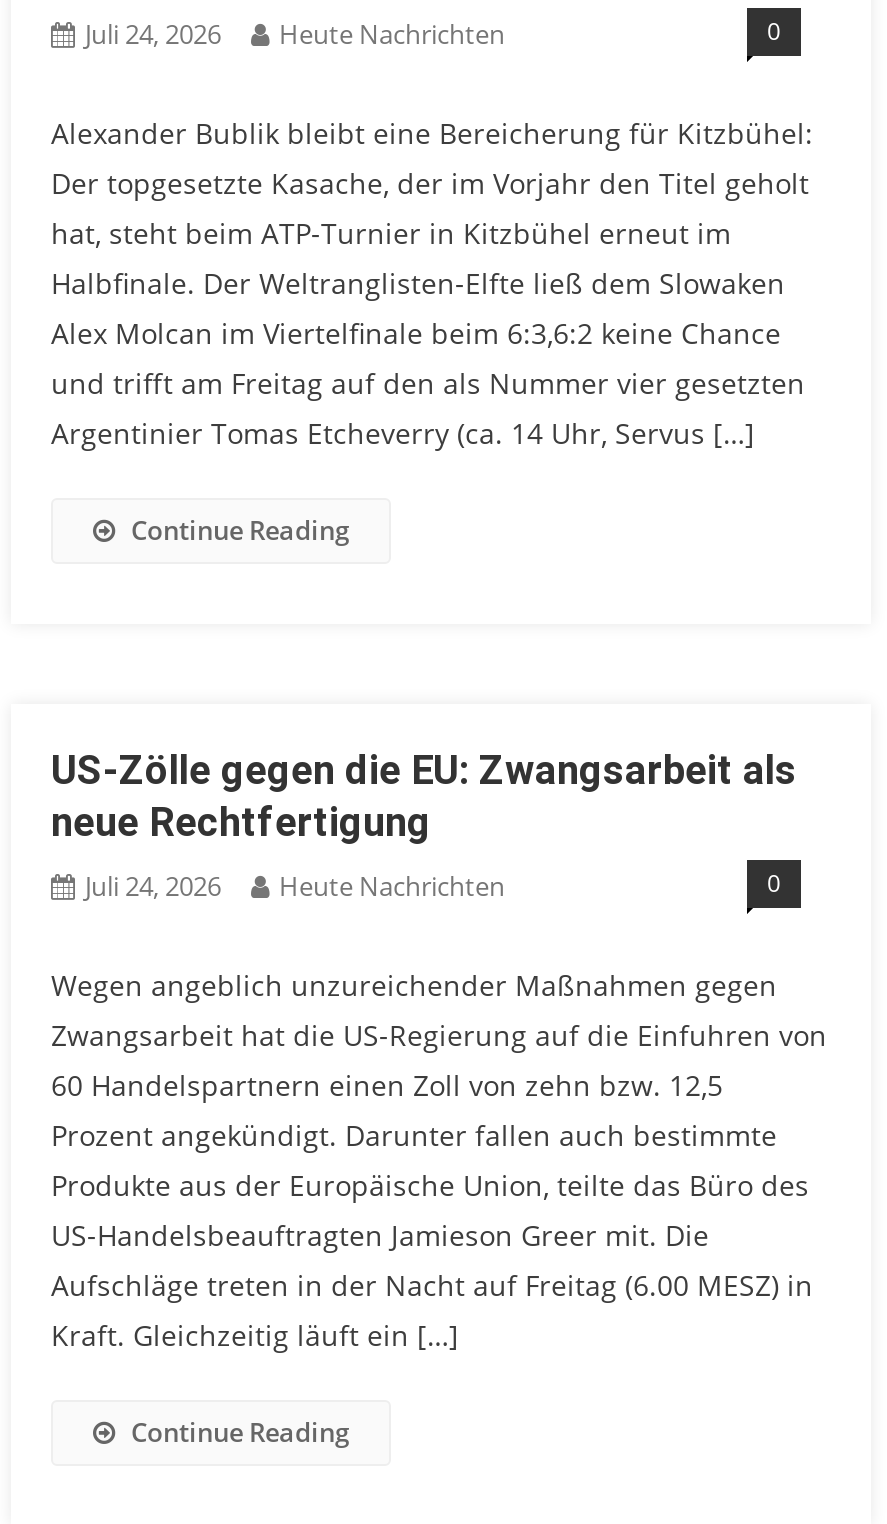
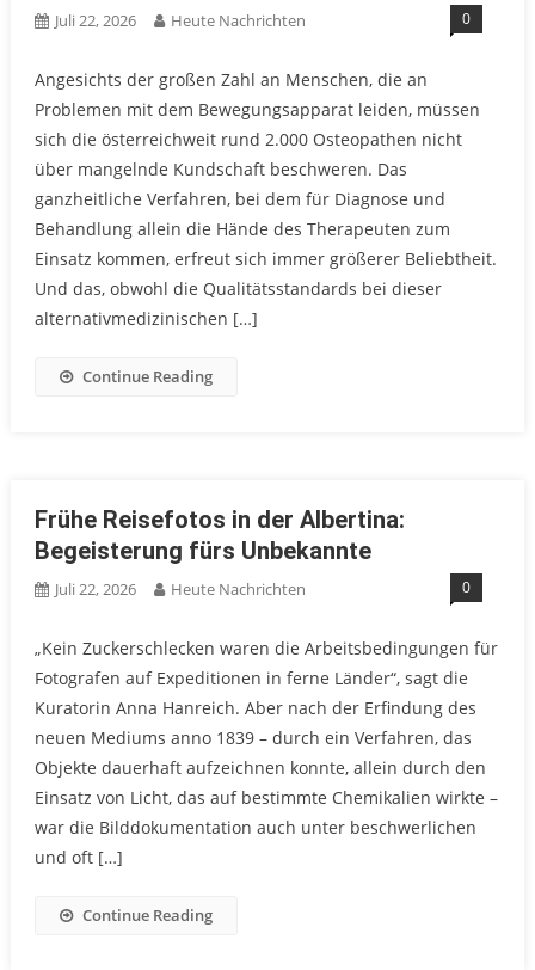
- Juli 24, 2026 Heute Nachrichten
+ Juli 22, 2026 Heute Nachrichten

- Alexander Bublik bleibt eine Bereicherung für Kitzbühel:
- Der topgesetzte Kasache, der im Vorjahr den Titel geholt
- hat, steht beim ATP-Turnier in Kitzbühel erneut im
- Halbfinale. Der Weltranglisten-Elfte ließ dem Slowaken
- Alex Molcan im Viertelfinale beim 6:3,6:2 keine Chance
- und trifft am Freitag auf den als Nummer vier gesetzten
- Argentinier Tomas Etcheverry (ca. 14 Uhr, Servus […]
+ Angesichts der großen Zahl an Menschen, die an
+ Problemen mit dem Bewegungsapparat leiden, müssen
+ sich die österreichweit rund 2.000 Osteopathen nicht
+ über mangelnde Kundschaft beschweren. Das
+ ganzheitliche Verfahren, bei dem für Diagnose und
+ Behandlung allein die Hände des Therapeuten zum
+ Einsatz kommen, erfreut sich immer größerer Beliebtheit.
+ Und das, obwohl die Qualitätsstandards bei dieser
+ alternativmedizinischen […]

- US-Zölle gegen die EU: Zwangsarbeit als
- neue Rechtfertigung
+ Frühe Reisefotos in der Albertina:
+ Begeisterung fürs Unbekannte

- Juli 24, 2026 Heute Nachrichten
+ Juli 22, 2026 Heute Nachrichten

- Wegen angeblich unzureichender Maßnahmen gegen
- Zwangsarbeit hat die US-Regierung auf die Einfuhren von
- 60 Handelspartnern einen Zoll von zehn bzw. 12,5
- Prozent angekündigt. Darunter fallen auch bestimmte
- Produkte aus der Europäische Union, teilte das Büro des
- US-Handelsbeauftragten Jamieson Greer mit. Die
- Aufschläge treten in der Nacht auf Freitag (6.00 MESZ) in
- Kraft. Gleichzeitig läuft ein […]
+ „Kein Zuckerschlecken waren die Arbeitsbedingungen für
+ Fotografen auf Expeditionen in ferne Länder“, sagt die
+ Kuratorin Anna Hanreich. Aber nach der Erfindung des
+ neuen Mediums anno 1839 – durch ein Verfahren, das
+ Objekte dauerhaft aufzeichnen konnte, allein durch den
+ Einsatz von Licht, das auf bestimmte Chemikalien wirkte –
+ war die Bilddokumentation auch unter beschwerlichen
+ und oft […]
